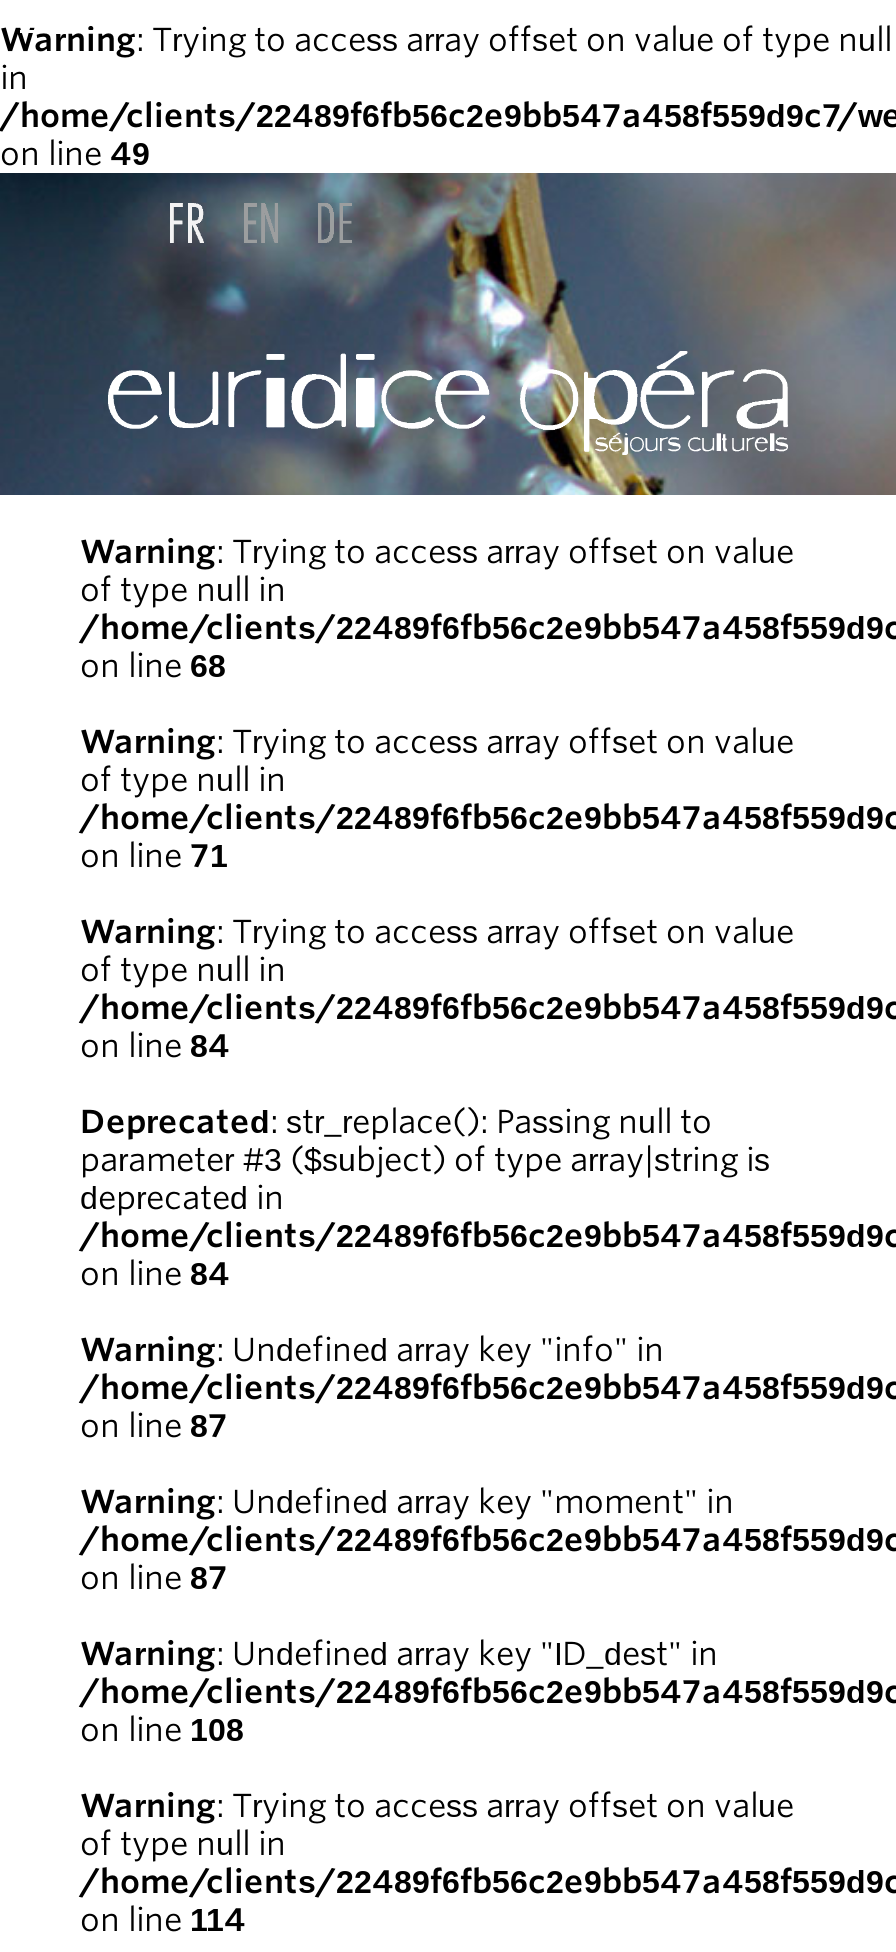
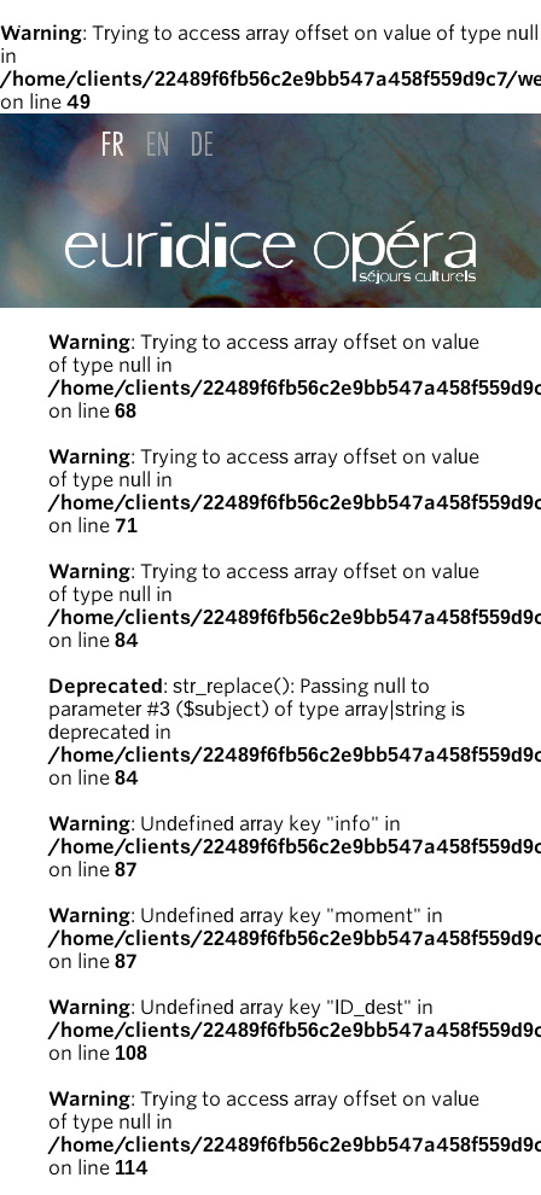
- [image]
+ [image]
